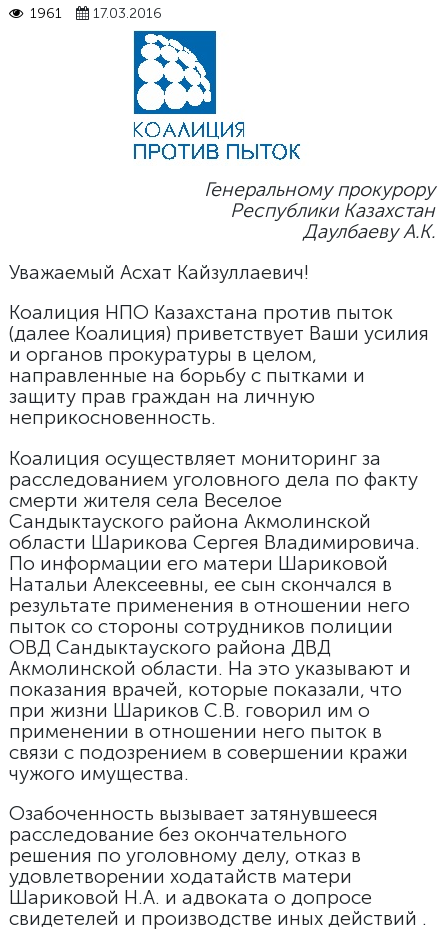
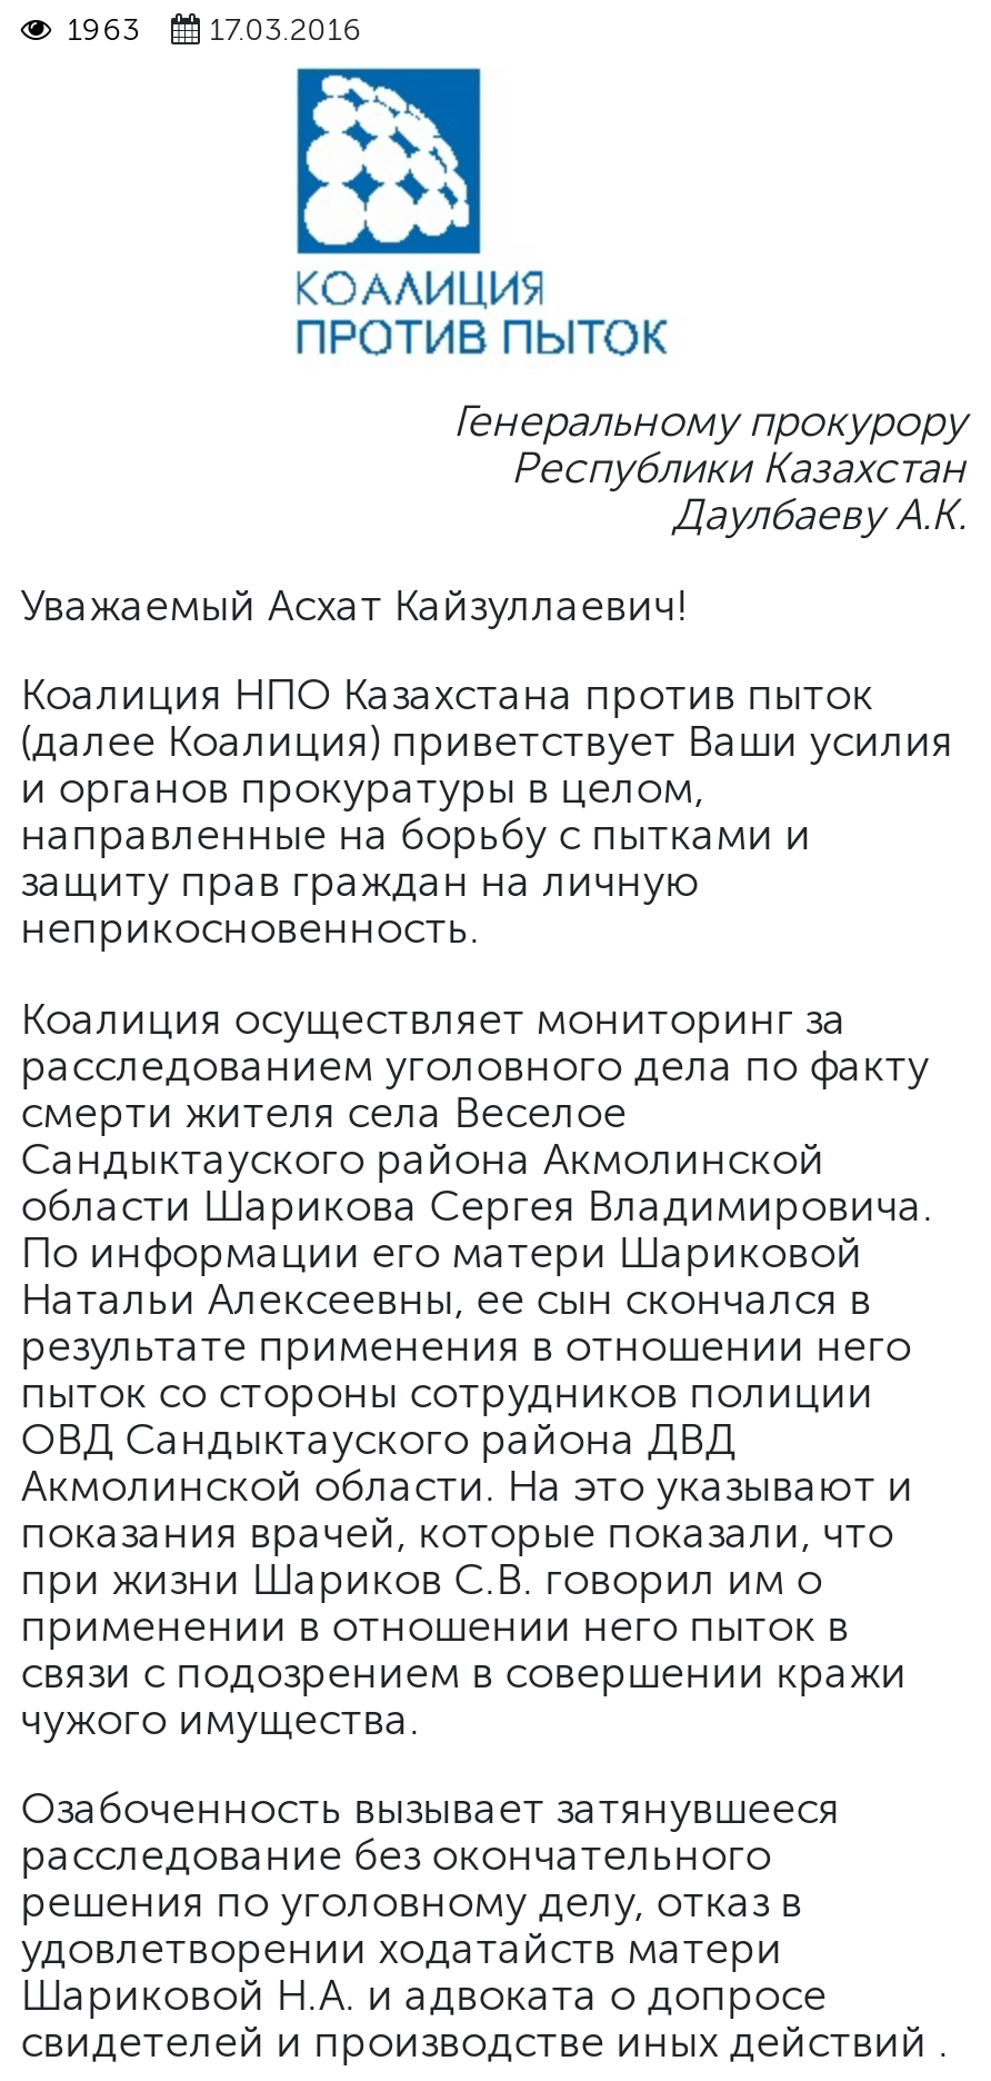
- 1961 17.03.2016
+ 1963 17.03.2016
